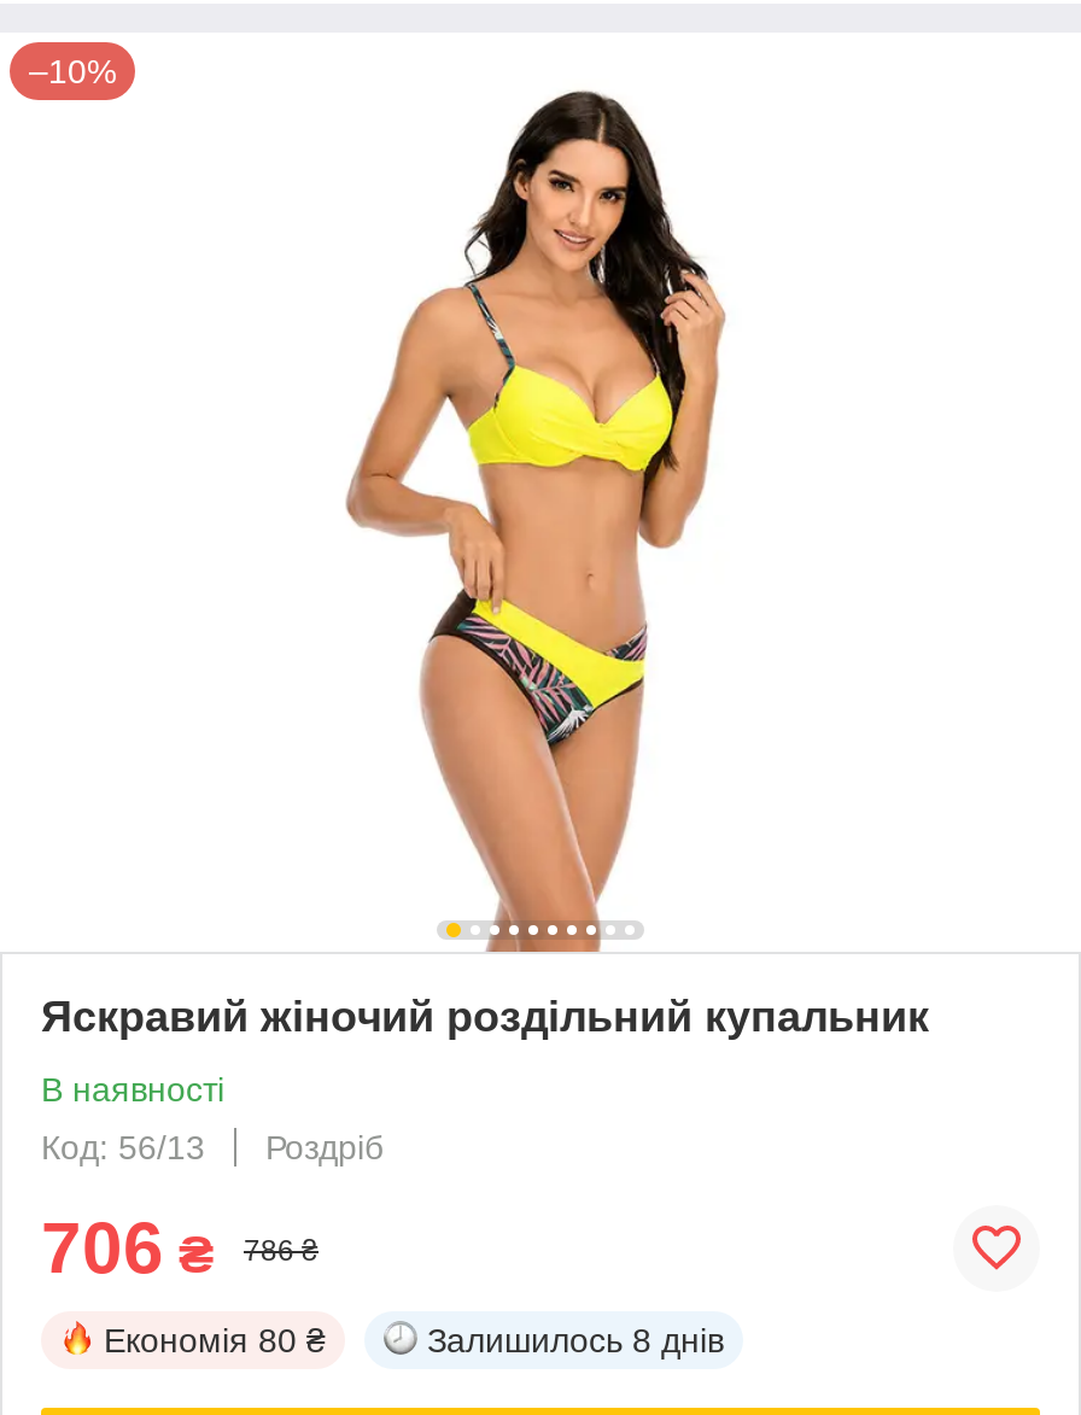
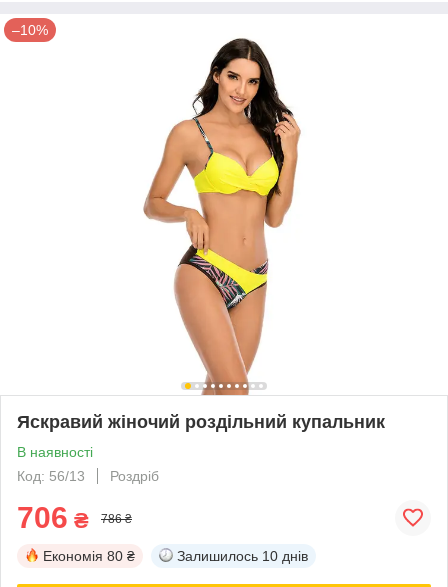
- Залишилось 8 днів
+ Залишилось 10 днів
